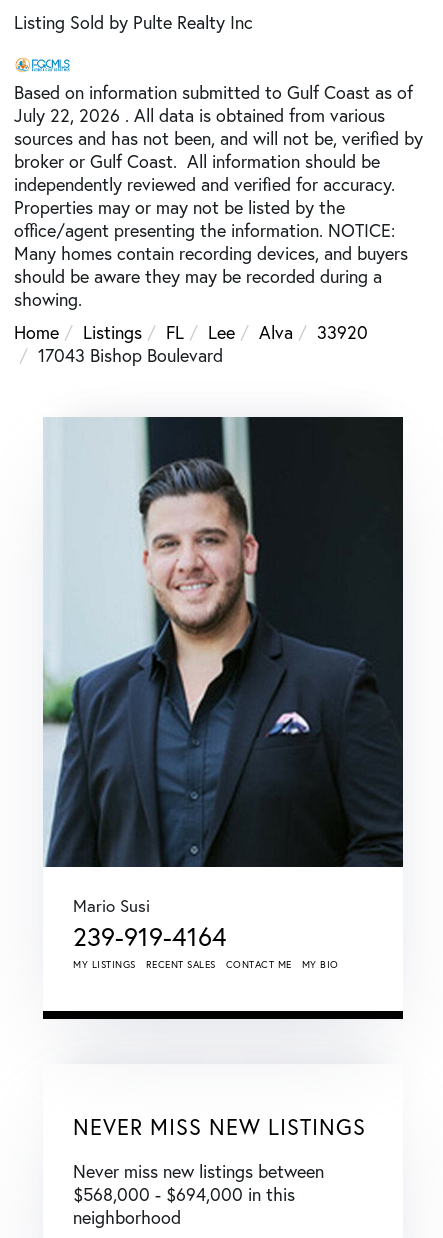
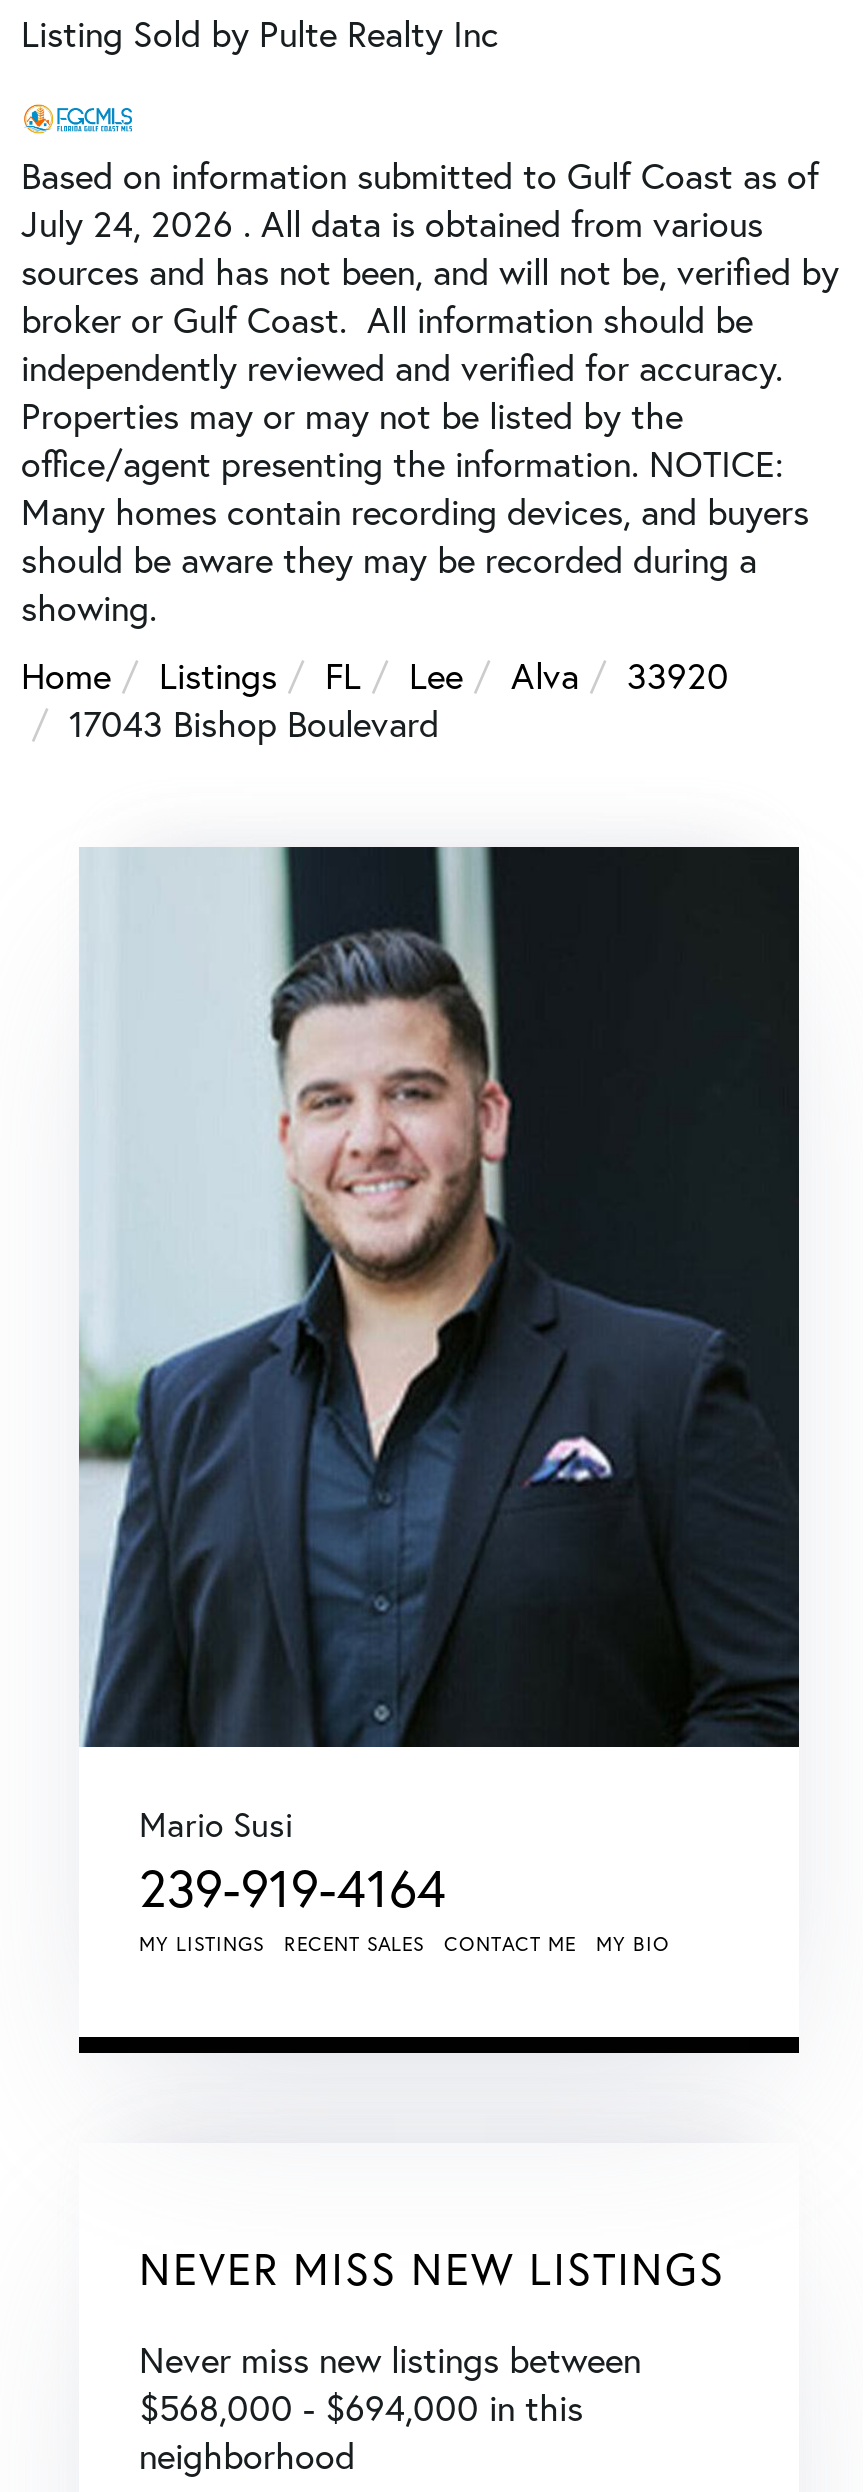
- July 22, 2026 . All data is obtained from various
+ July 24, 2026 . All data is obtained from various
